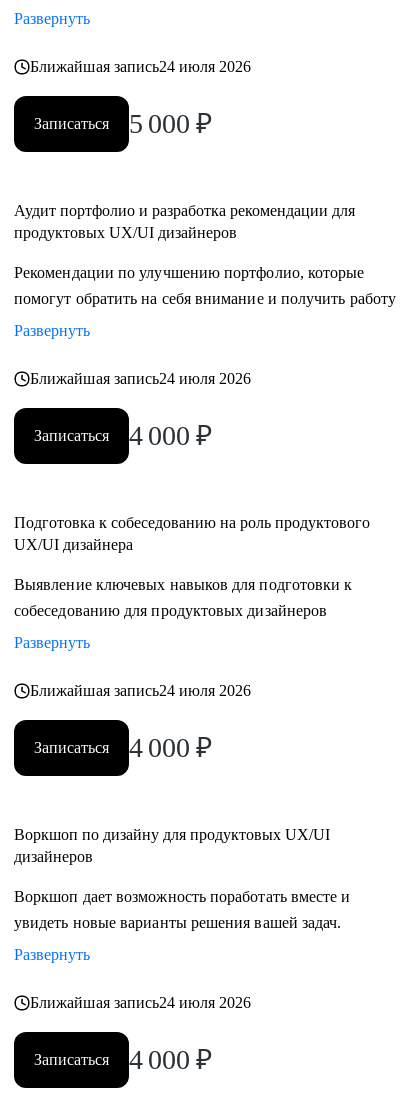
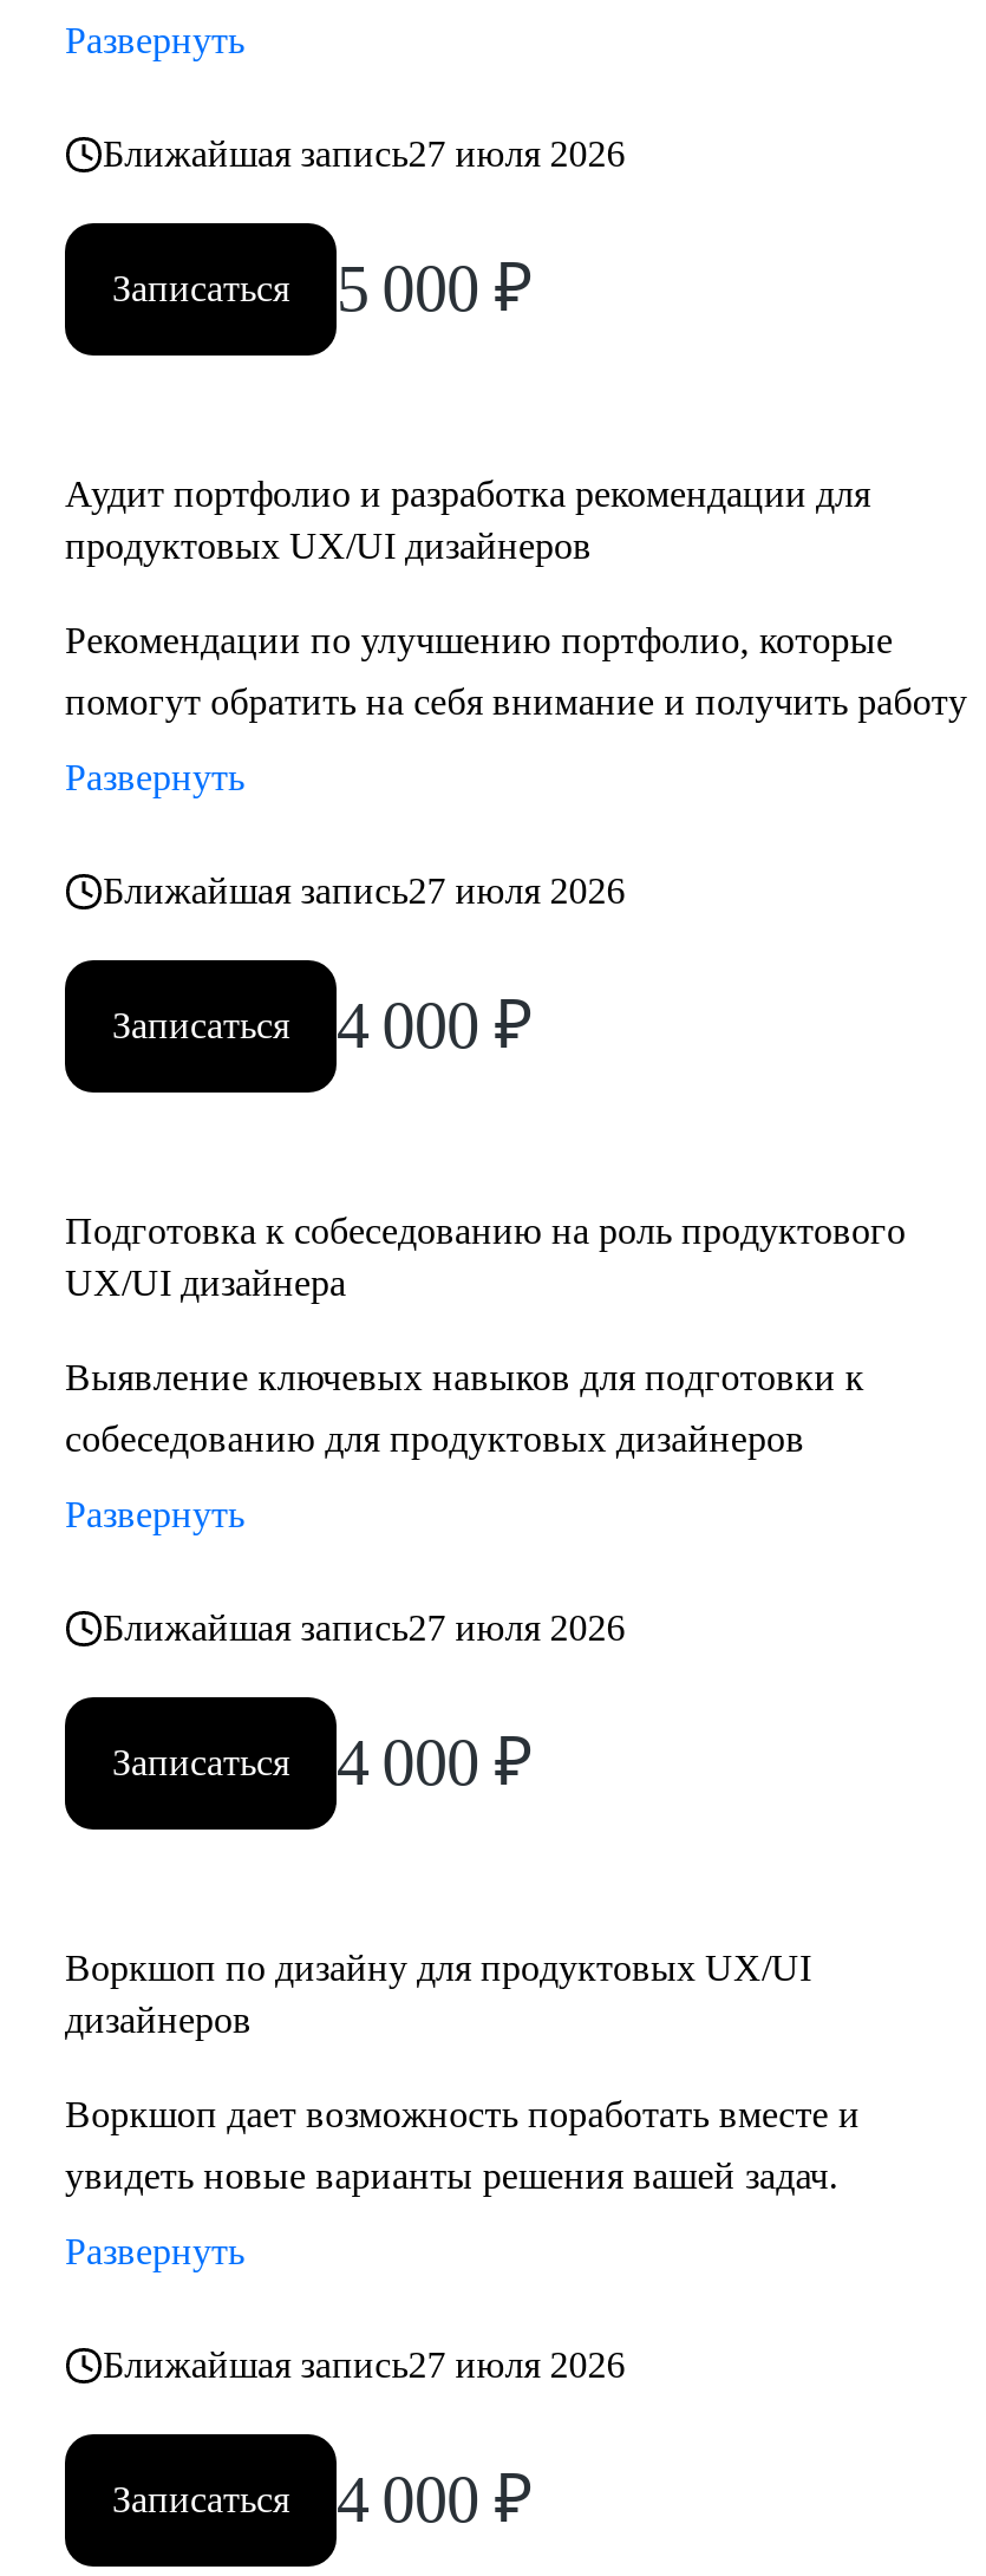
- Ближайшая запись24 июля 2026
+ Ближайшая запись27 июля 2026

- Ближайшая запись24 июля 2026
+ Ближайшая запись27 июля 2026

- Ближайшая запись24 июля 2026
+ Ближайшая запись27 июля 2026

- Ближайшая запись24 июля 2026
+ Ближайшая запись27 июля 2026
